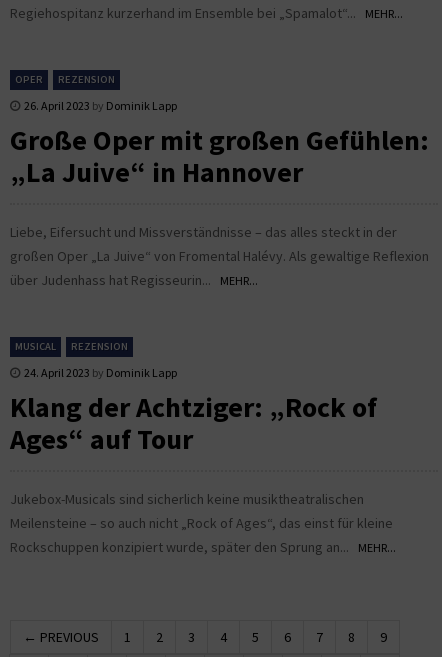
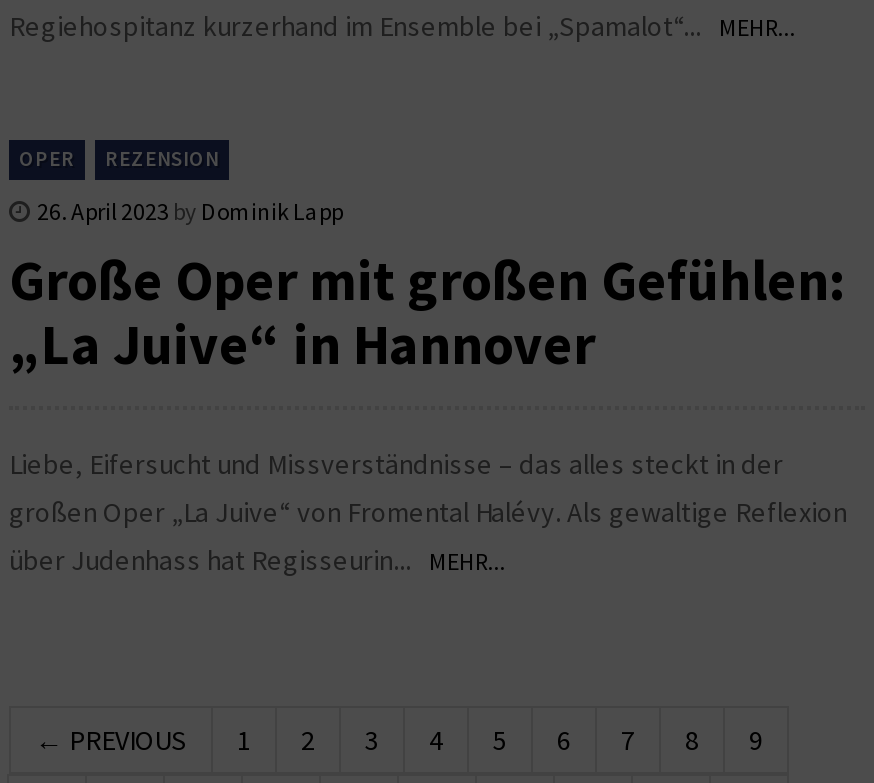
- MUSICAL
- REZENSION
- 24. April 2023 by Dominik Lapp
- Klang der Achtziger: „Rock of
- Ages“ auf Tour
- Jukebox-Musicals sind sicherlich keine musiktheatralischen
- Meilensteine – so auch nicht „Rock of Ages“, das einst für kleine
- Rockschuppen konzipiert wurde, später den Sprung an... MEHR...
